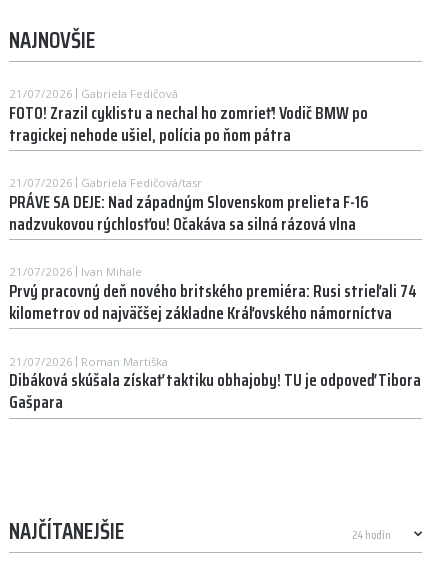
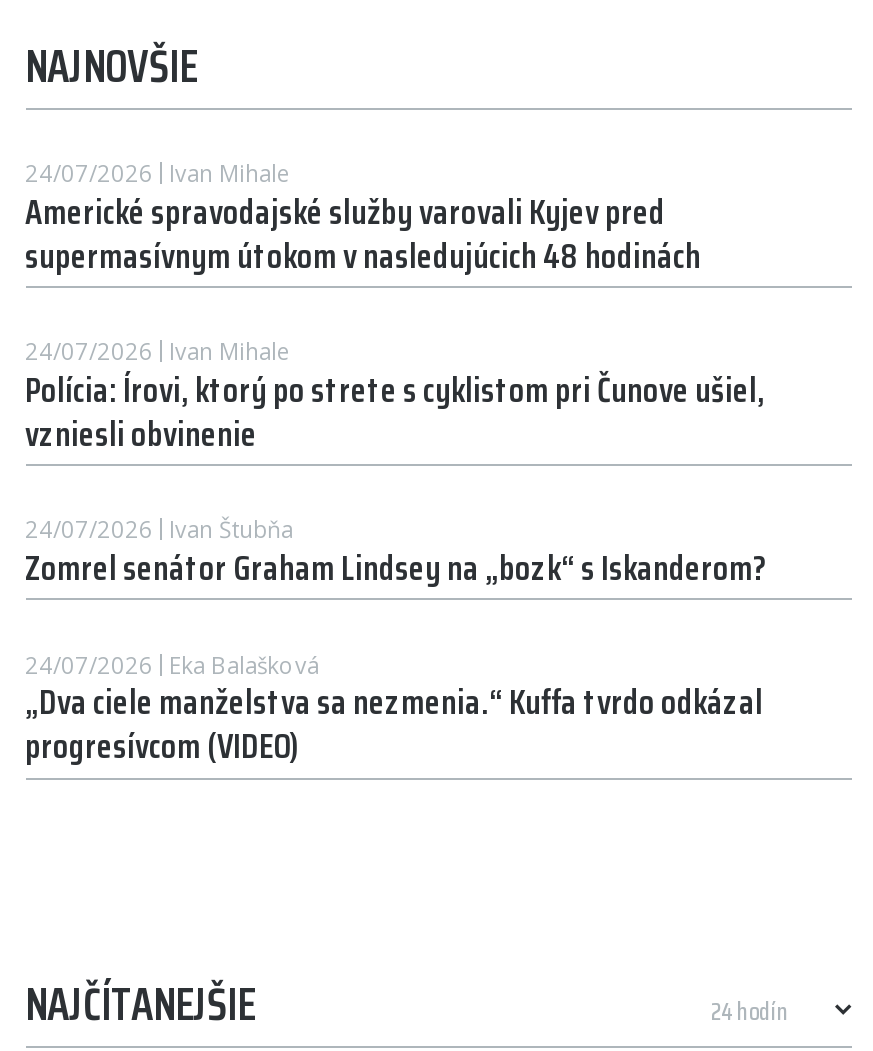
- 21/07/2026 Gabriela Fedičová
- FOTO! Zrazil cyklistu a nechal ho zomrieť! Vodič BMW po
- tragickej nehode ušiel, polícia po ňom pátra
+ 24/07/2026 Ivan Mihale
+ Americké spravodajské služby varovali Kyjev pred
+ supermasívnym útokom v nasledujúcich 48 hodinách

- 21/07/2026 Gabriela Fedičová/tasr
- PRÁVE SA DEJE: Nad západným Slovenskom prelieta F-16
- nadzvukovou rýchlosťou! Očakáva sa silná rázová vlna
+ 24/07/2026 Ivan Mihale
+ Polícia: Írovi, ktorý po strete s cyklistom pri Čunove ušiel,
+ vzniesli obvinenie

- 21/07/2026 Ivan Mihale
- Prvý pracovný deň nového britského premiéra: Rusi strieľali 74
- kilometrov od najväčšej základne Kráľovského námorníctva
+ 24/07/2026 Ivan Štubňa
+ Zomrel senátor Graham Lindsey na „bozk“ s Iskanderom?

- 21/07/2026 Roman Martiška
- Dibáková skúšala získať taktiku obhajoby! TU je odpoveď Tibora
- Gašpara
+ 24/07/2026 Eka Balašková
+ „Dva ciele manželstva sa nezmenia.“ Kuffa tvrdo odkázal
+ progresívcom (VIDEO)
